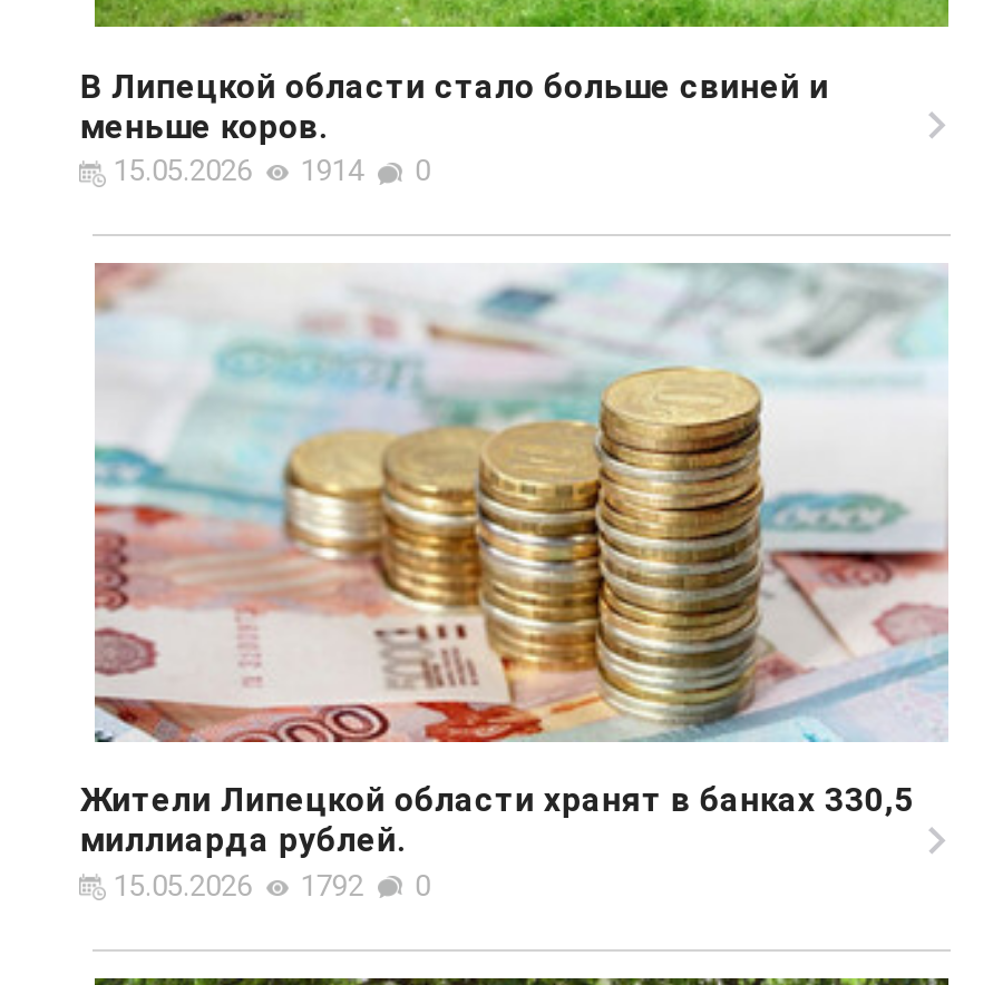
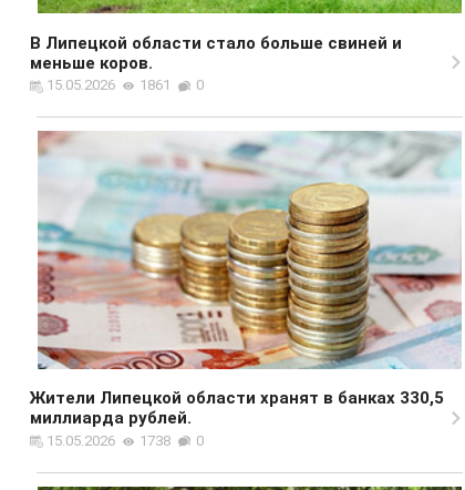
- 15.05.2026 1914 0
+ 15.05.2026 1861 0

- 15.05.2026 1792 0
+ 15.05.2026 1738 0
